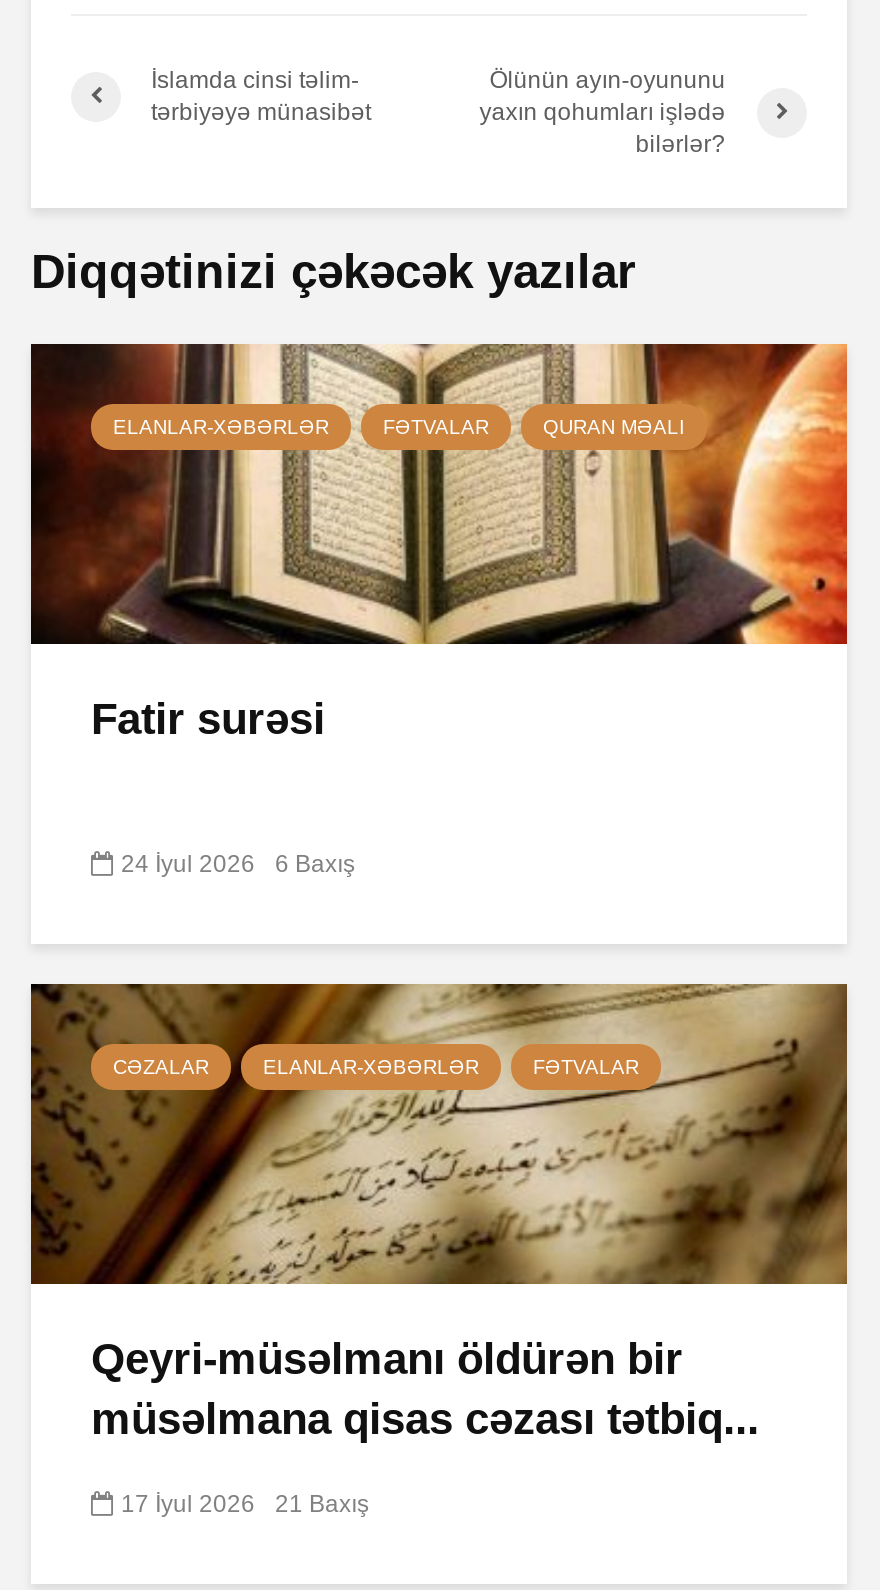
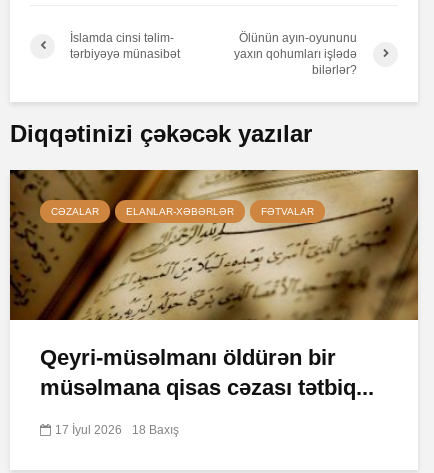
- [image]
- ELANLAR-XƏBƏRLƏR
- FƏTVALAR
- QURAN MƏALI

- Fatir surəsi
- 24 İyul 2026
- 6 Baxış

- 17 İyul 2026 21 Baxış
+ 17 İyul 2026 18 Baxış
